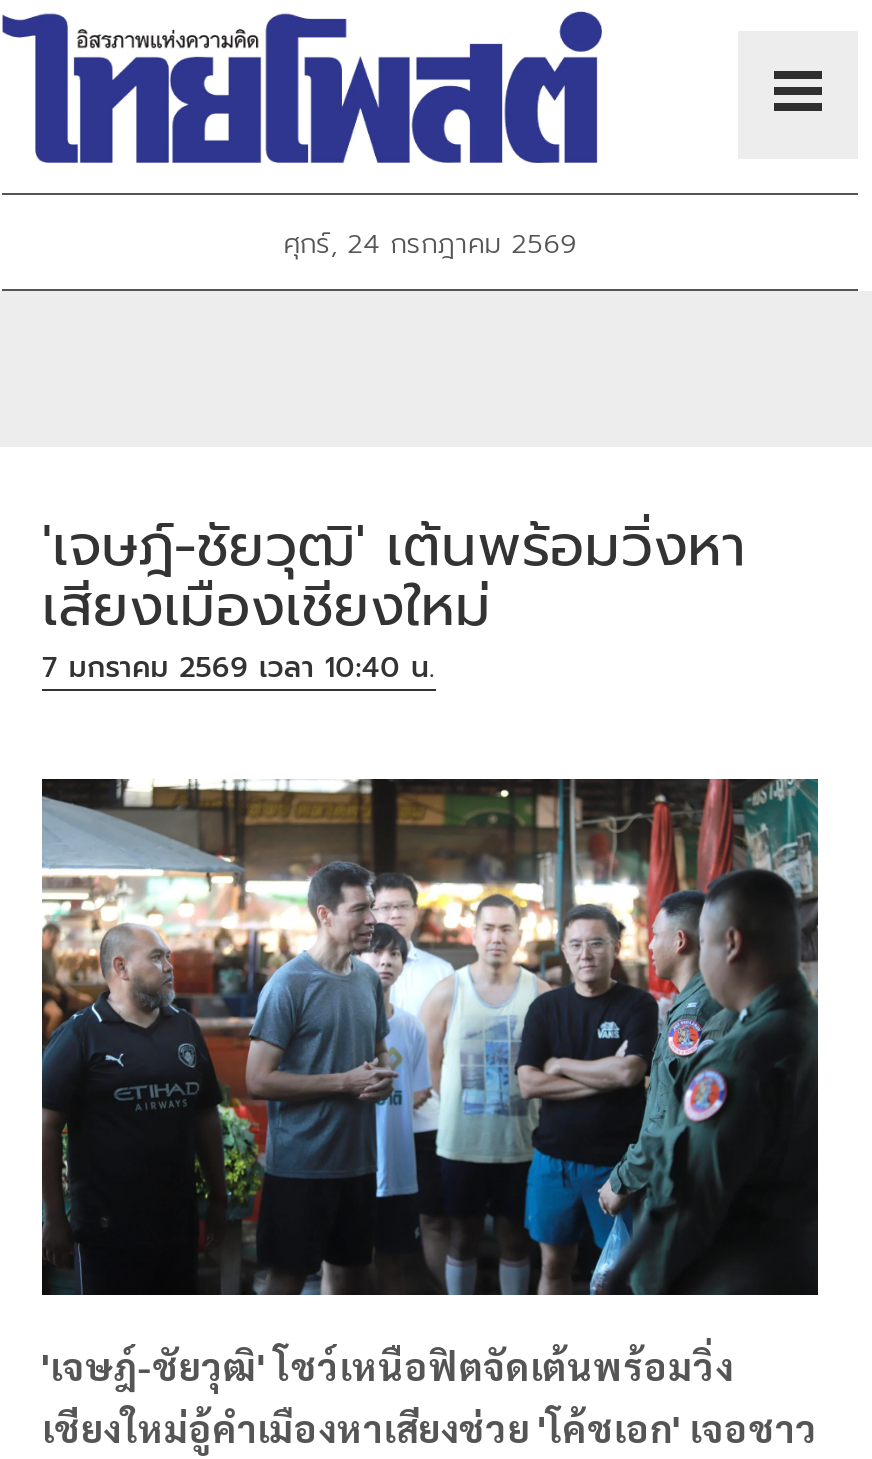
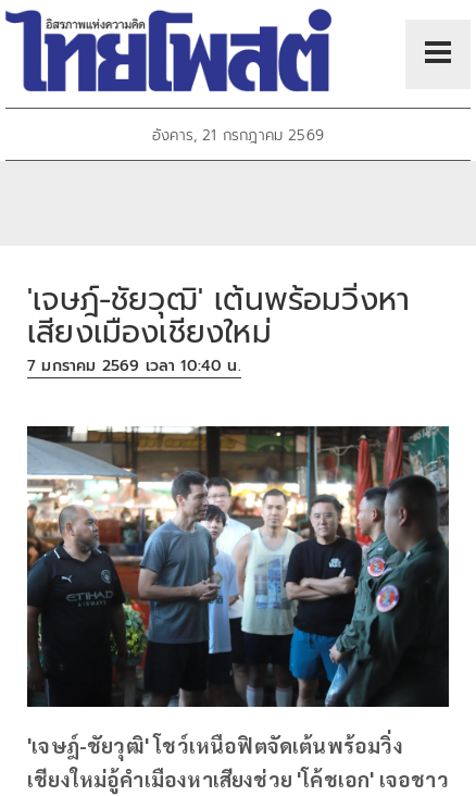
- ศุกร์, 24 กรกฎาคม 2569
+ อังคาร, 21 กรกฎาคม 2569
